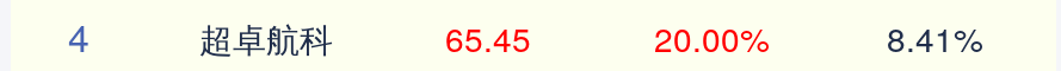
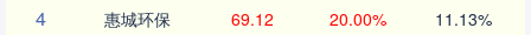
- 超卓航科
- 65.45
+ 惠城环保
+ 69.12

- 8.41%
+ 11.13%
